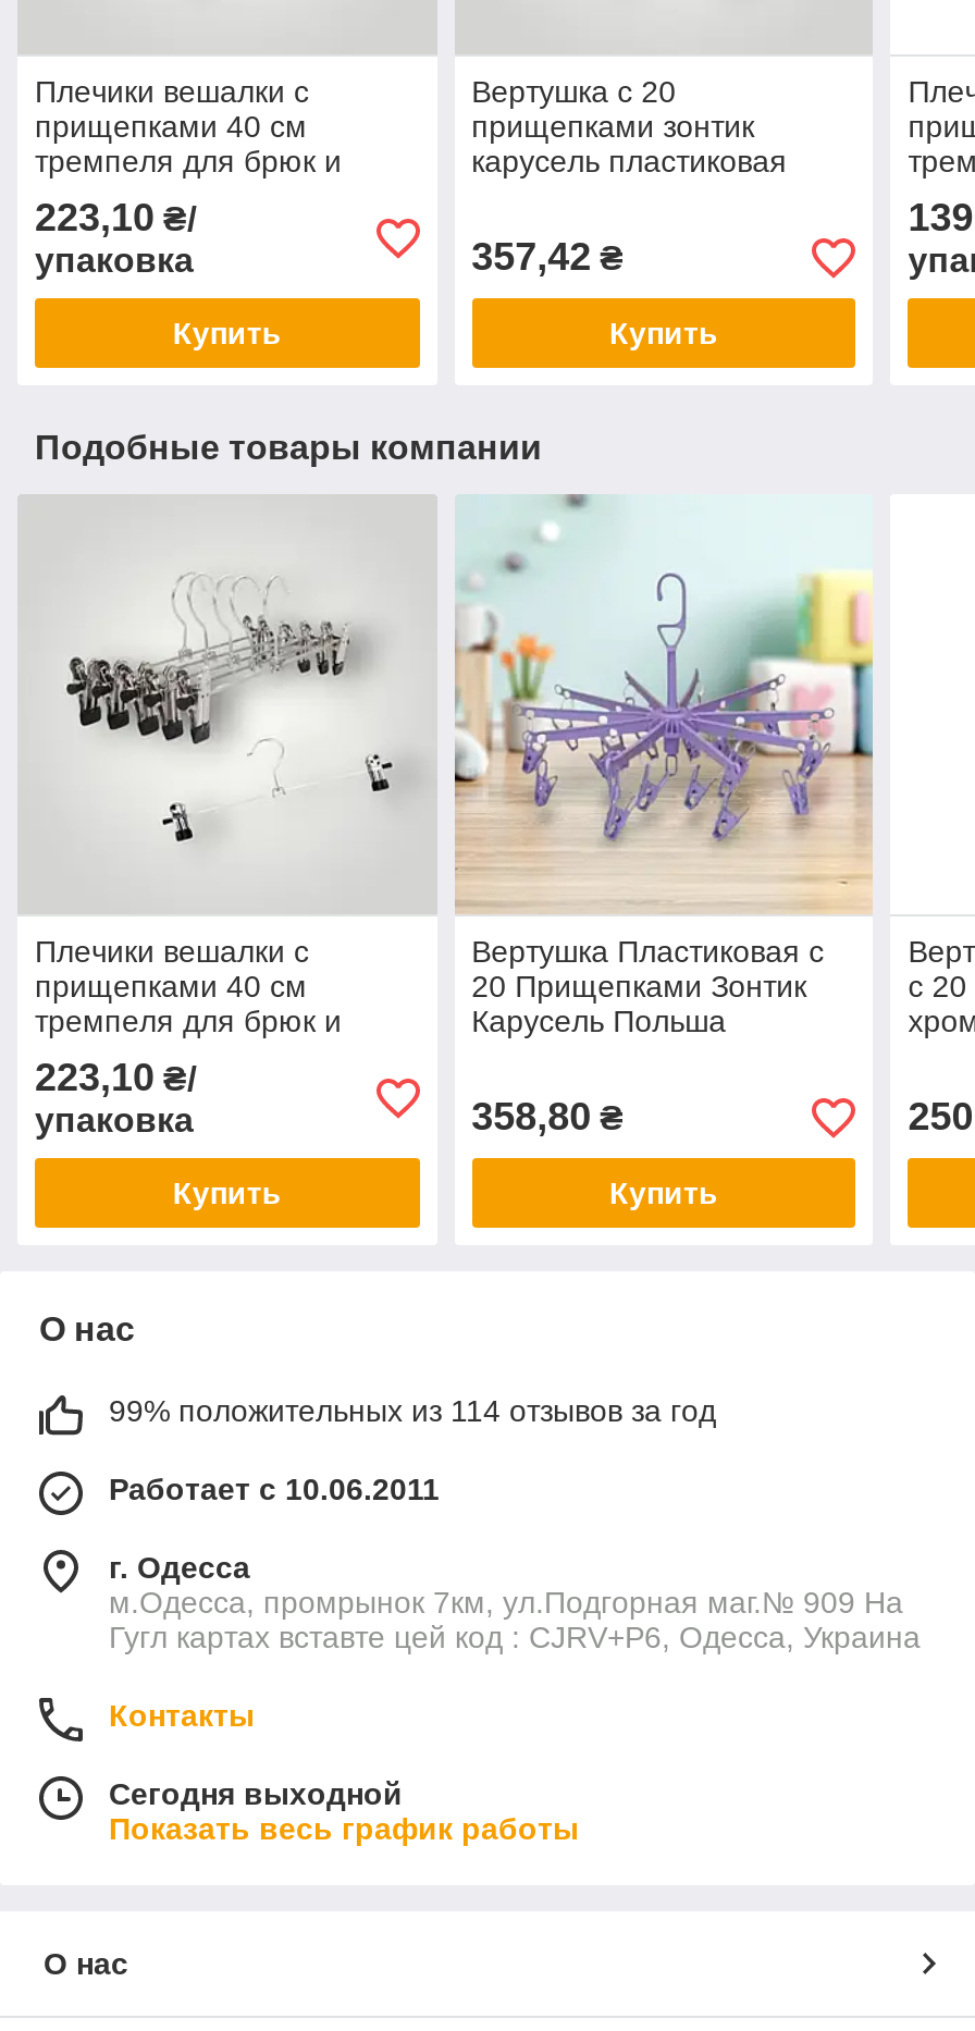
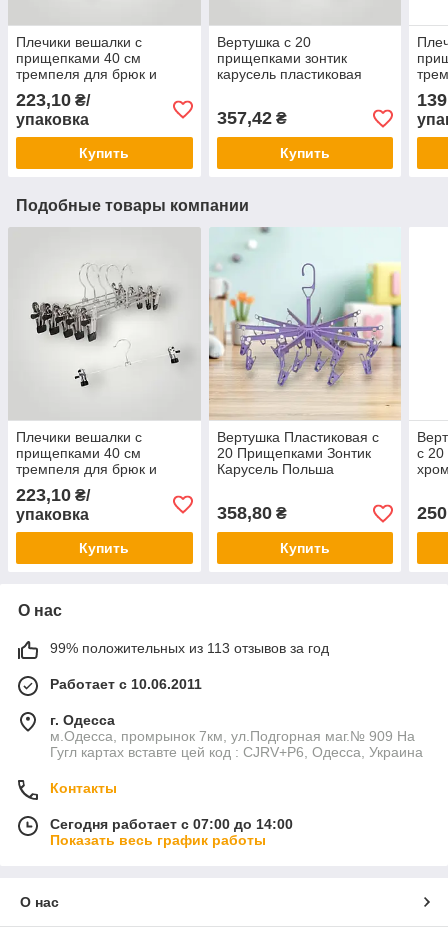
- 99% положительных из 114 отзывов за год
+ 99% положительных из 113 отзывов за год

- Сегодня выходной
+ Сегодня работает с 07:00 до 14:00
